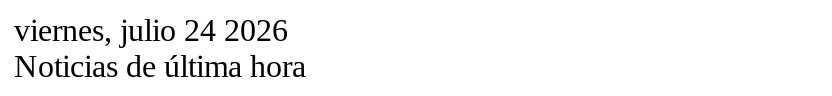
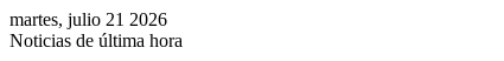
- viernes, julio 24 2026
+ martes, julio 21 2026
